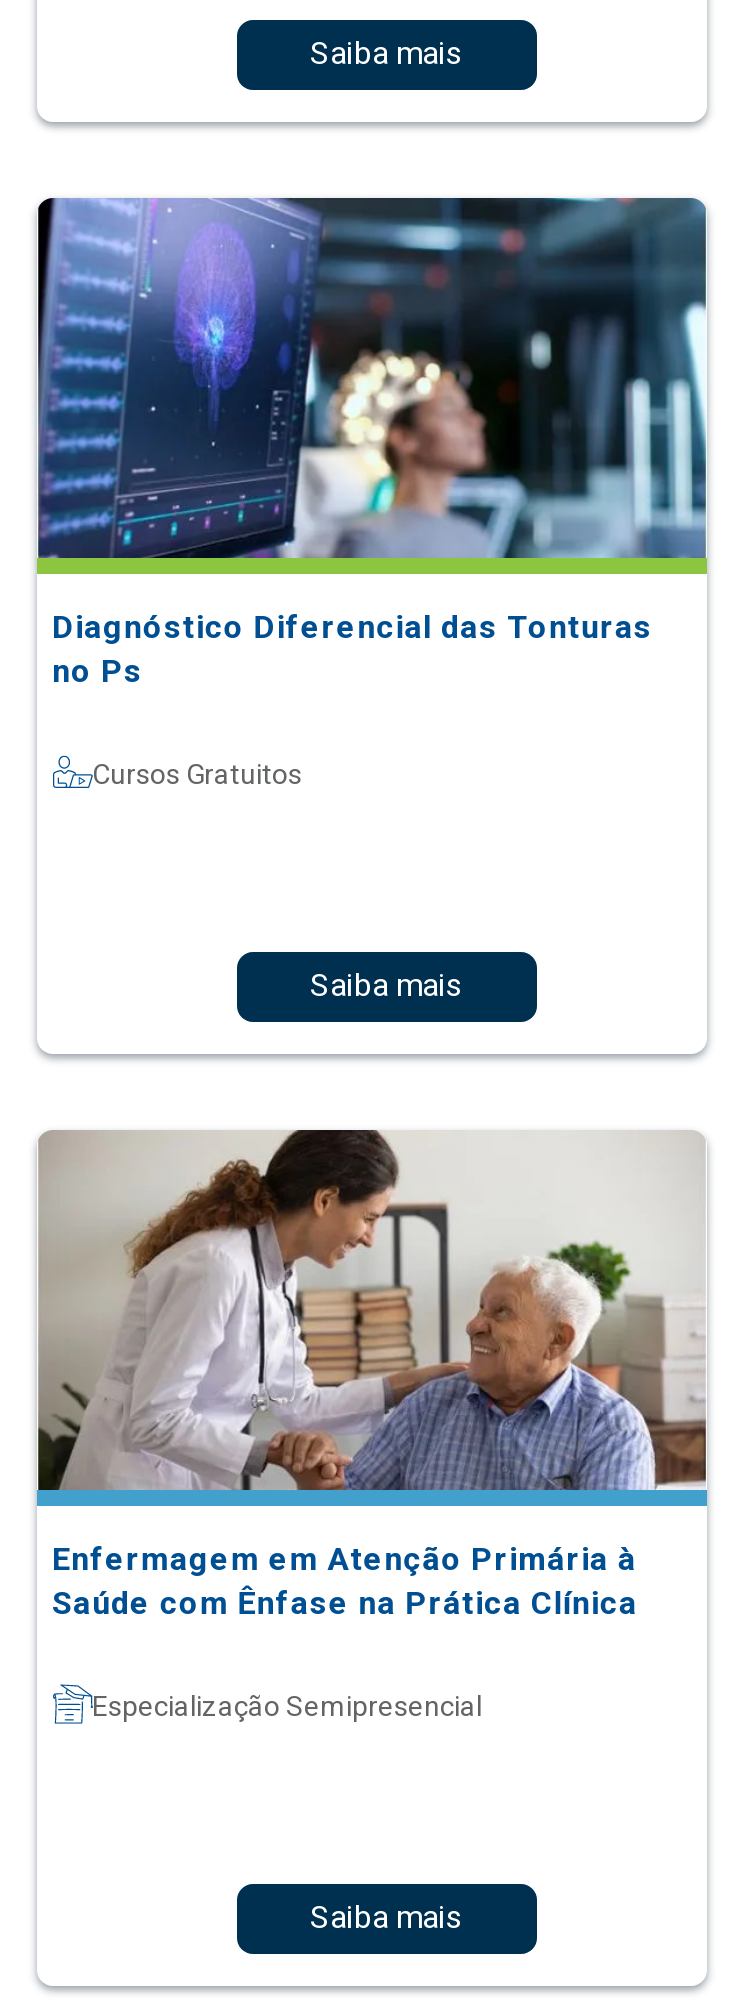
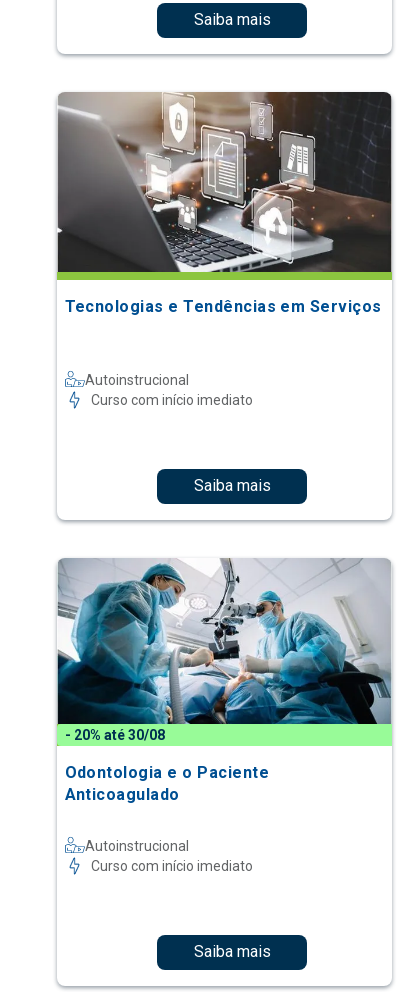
- [image]
- Diagnóstico Diferencial das Tonturas
- no Ps
+ [image]
+ Tecnologias e Tendências em Serviços

- Cursos Gratuitos
+ Autoinstrucional
+ Curso com início imediato

- [image]
- Enfermagem em Atenção Primária à
- Saúde com Ênfase na Prática Clínica
- Especialização Semipresencial
+ [image]
+ - 20% até 30/08
+ Odontologia e o Paciente
+ Anticoagulado
+ Autoinstrucional
+ Curso com início imediato
